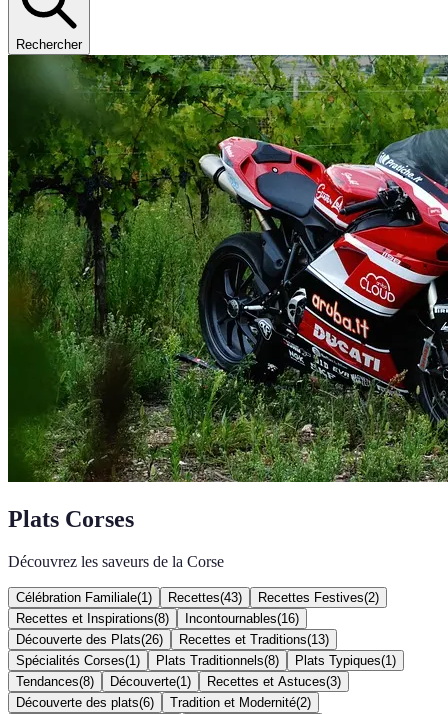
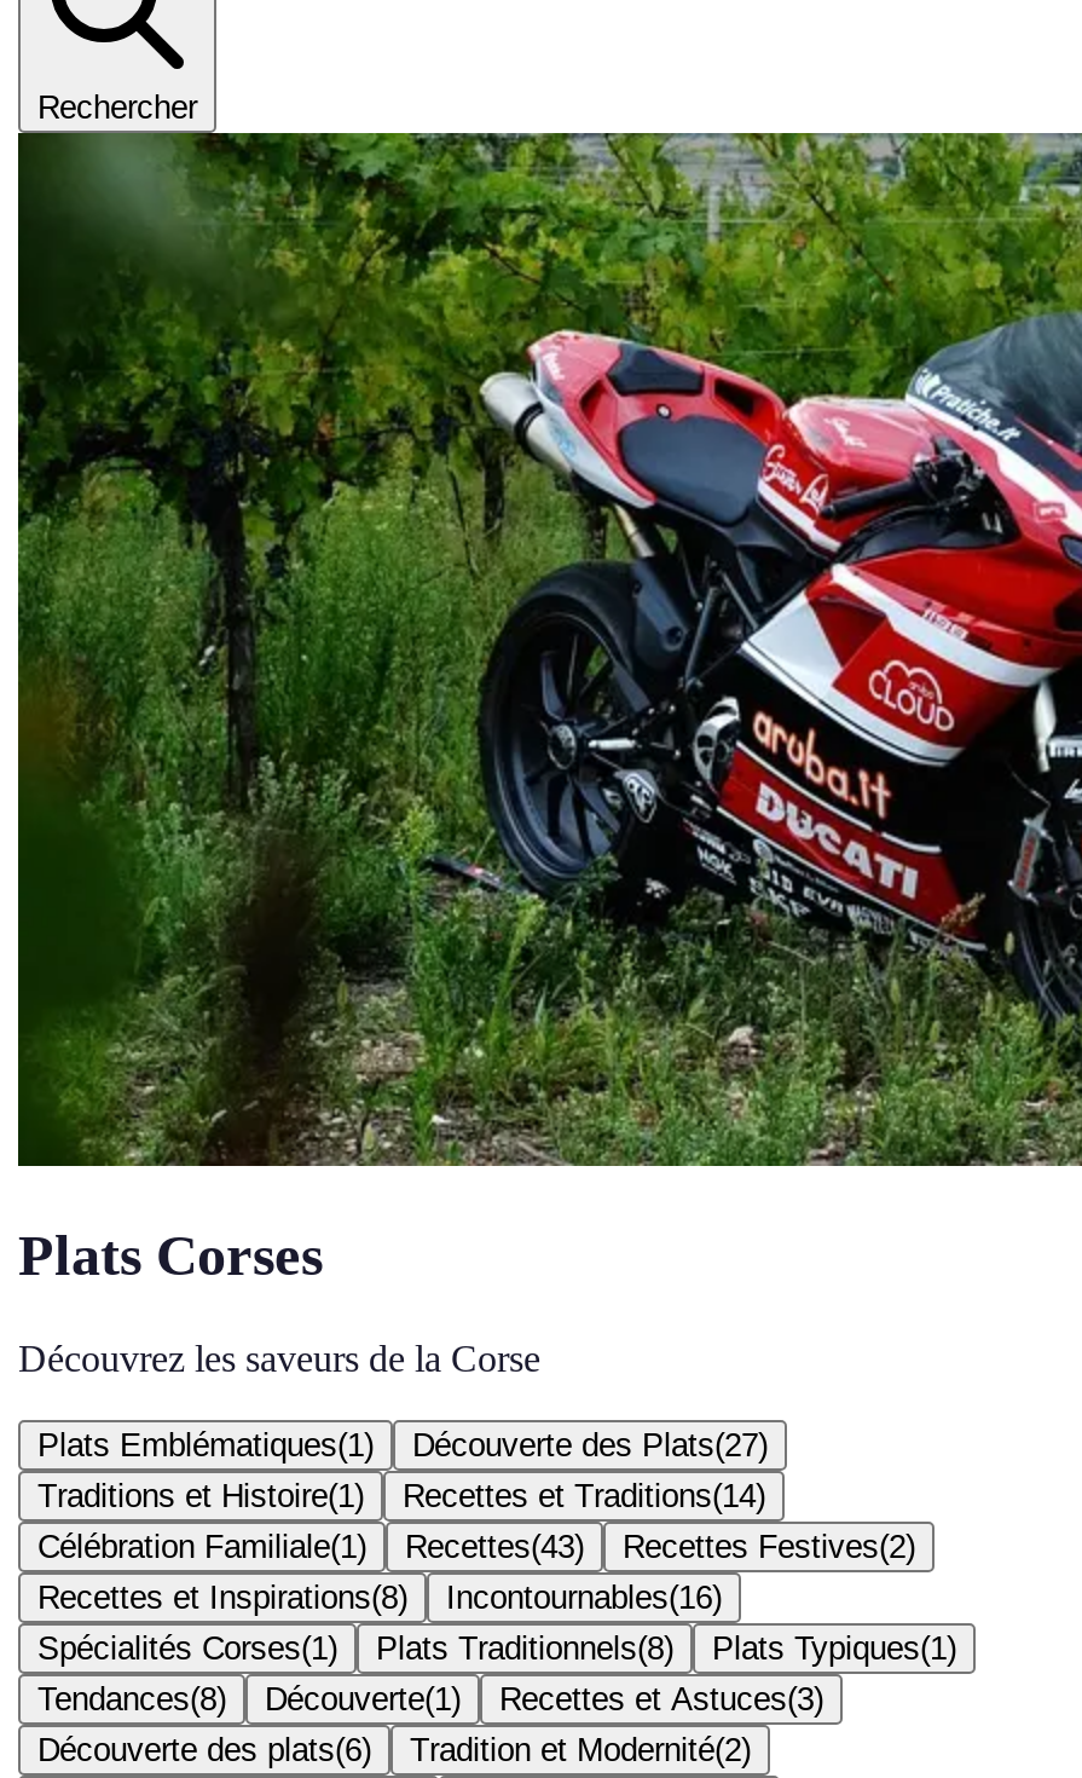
+ Plats Emblématiques(1)
+ Découverte des Plats(27)
+ Traditions et Histoire(1)
+ Recettes et Traditions(14)

moved down: Célébration Familiale(1) | Recettes(43) | Recettes Festives(2) | Recettes et Inspirations(8) | Incontournables(16)

- Découverte des Plats(26)
- Recettes et Traditions(13)
